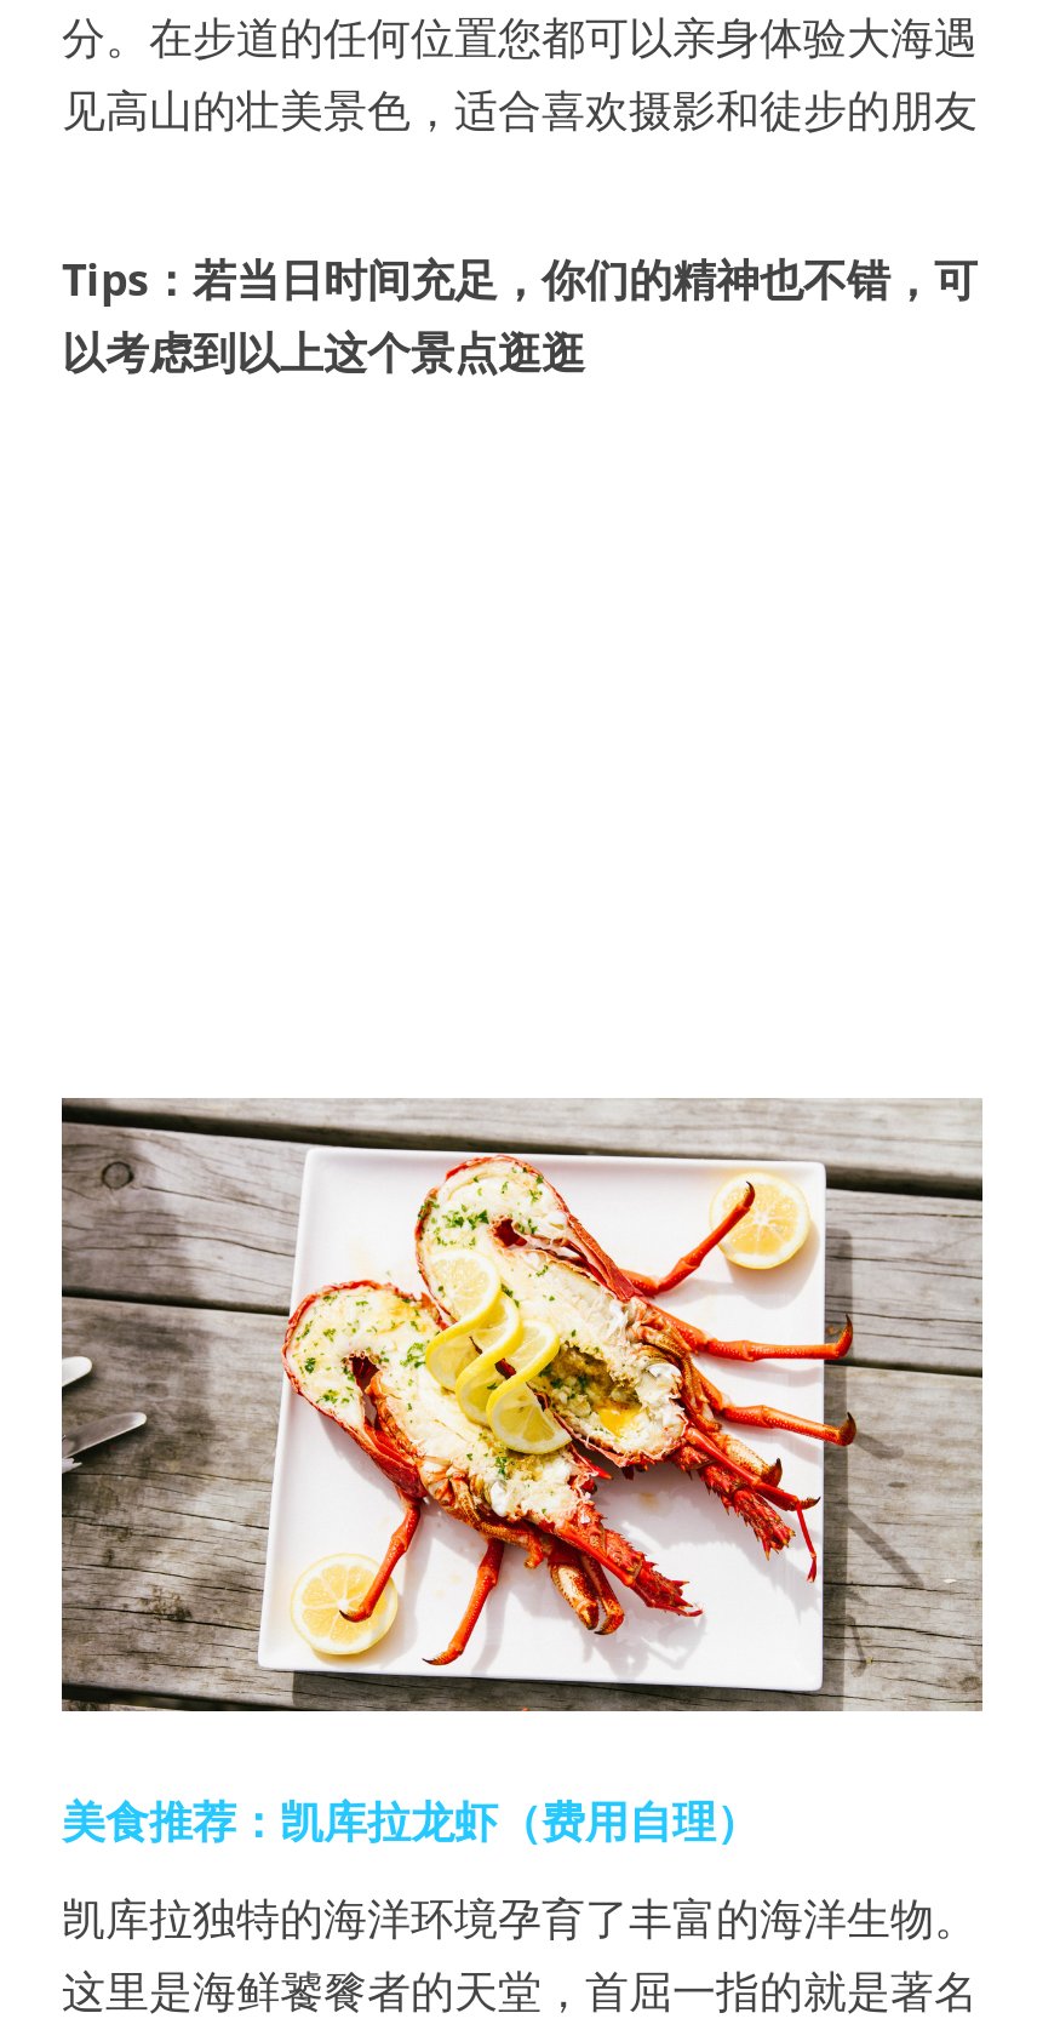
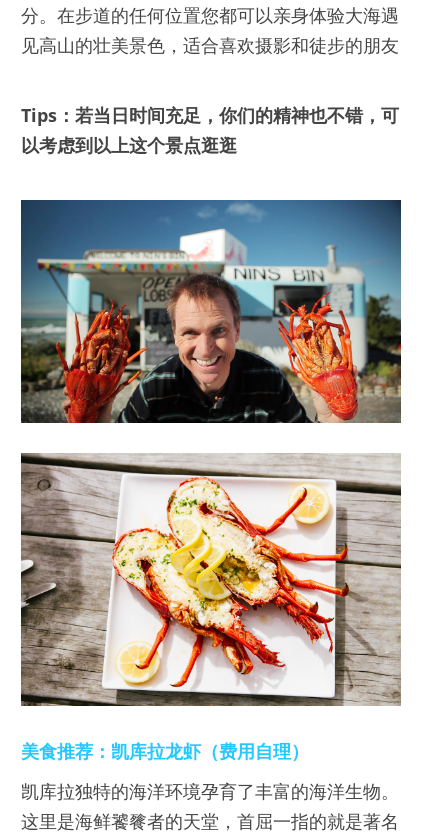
+ [image]
